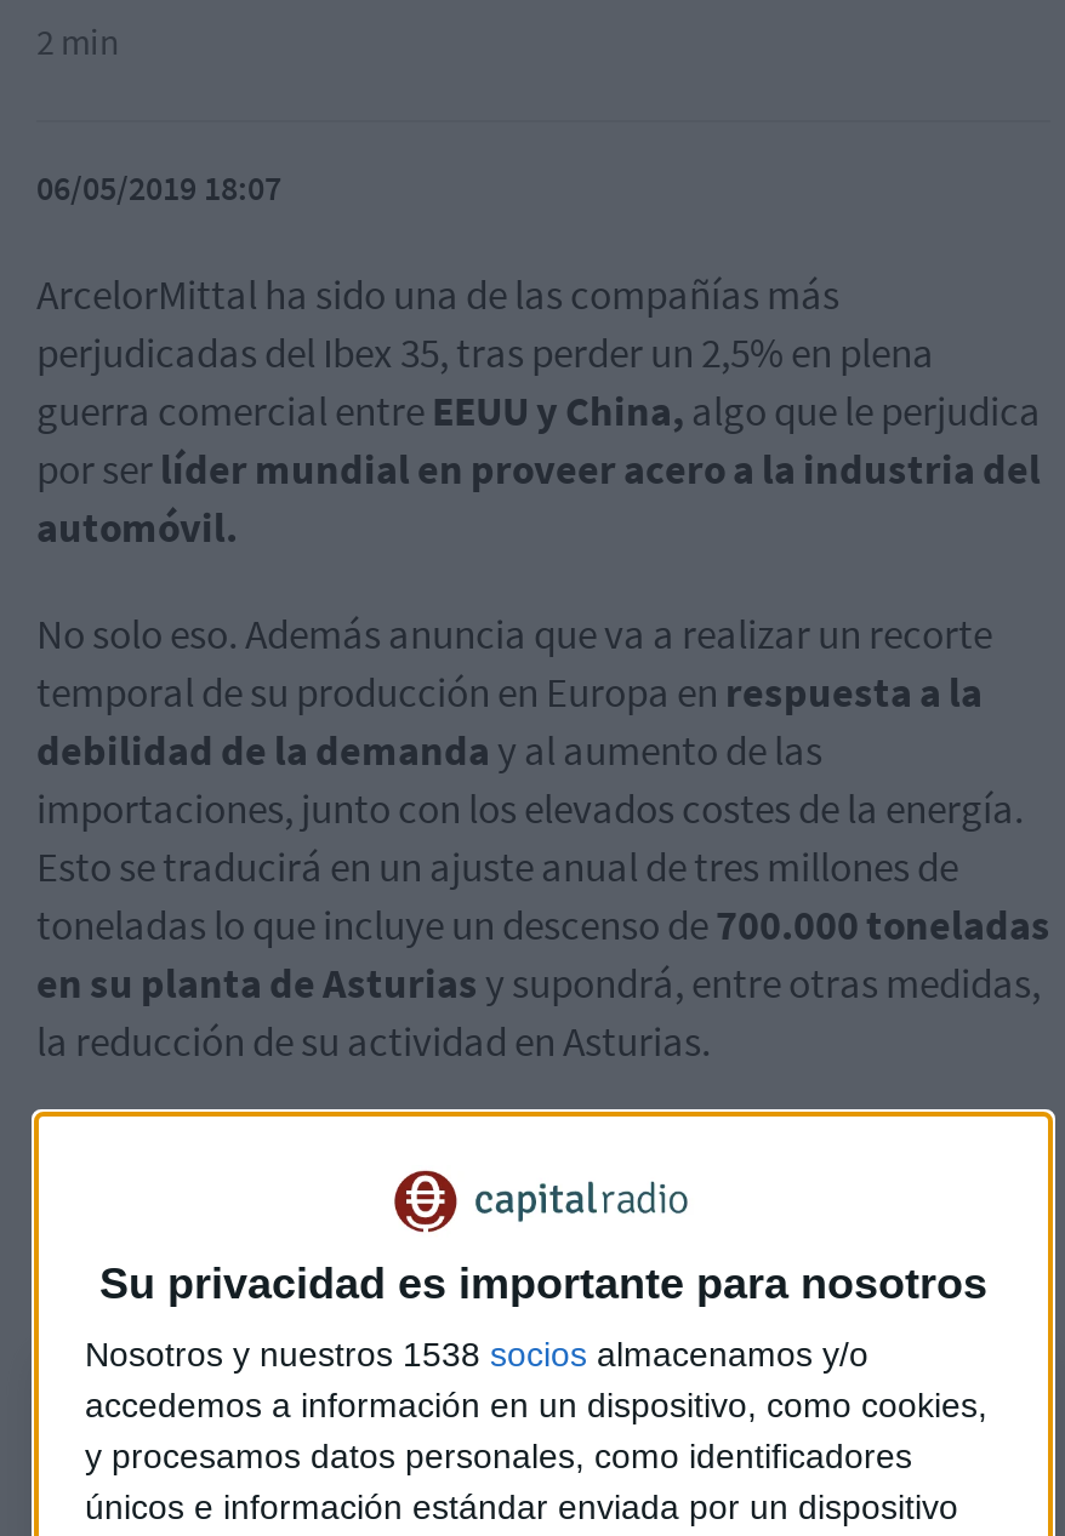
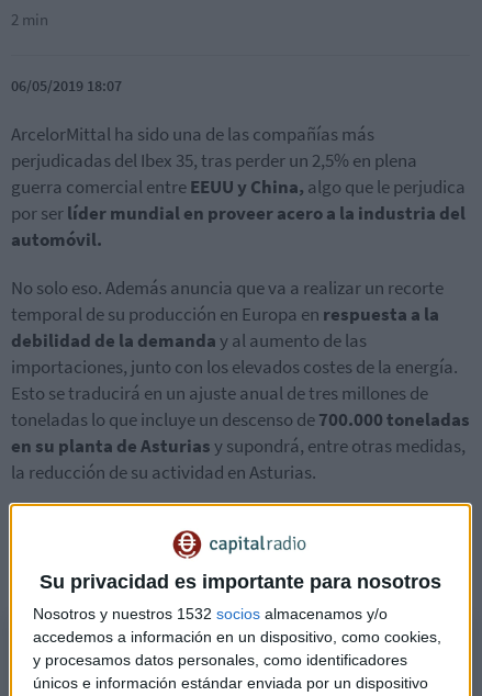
- Nosotros y nuestros 1538 socios almacenamos y/o
+ Nosotros y nuestros 1532 socios almacenamos y/o
